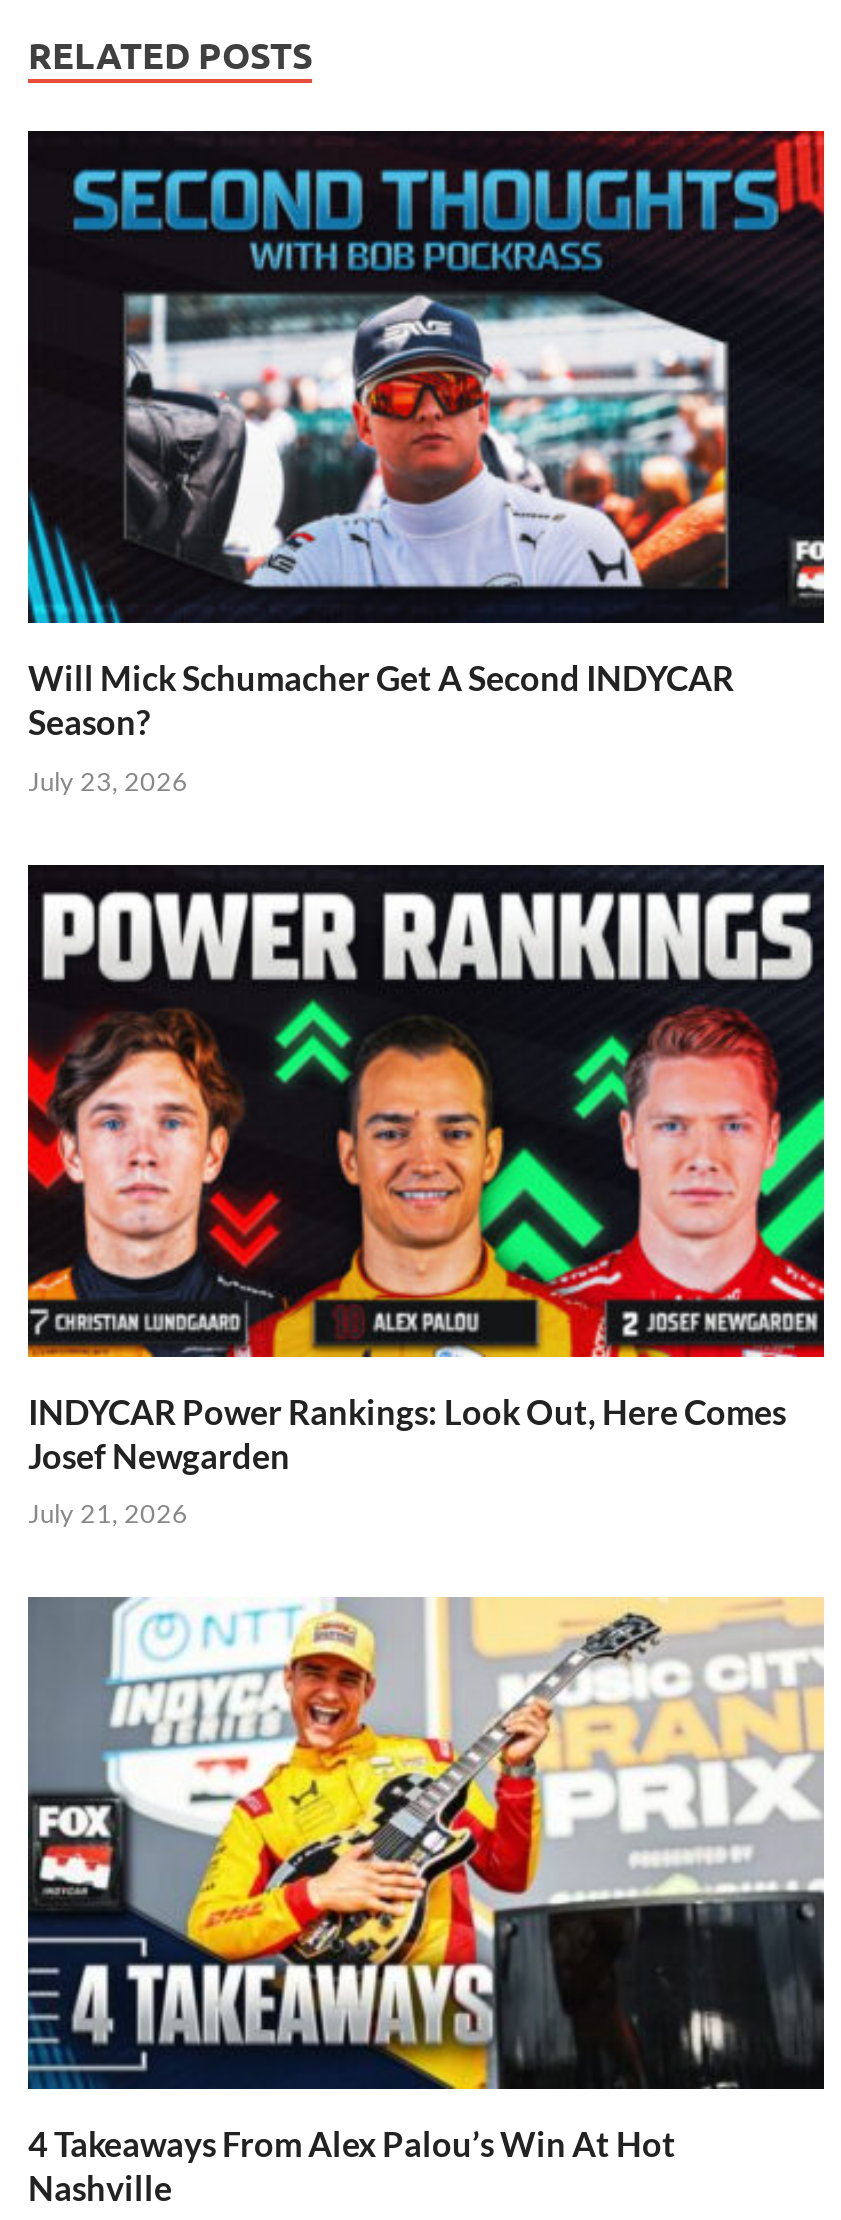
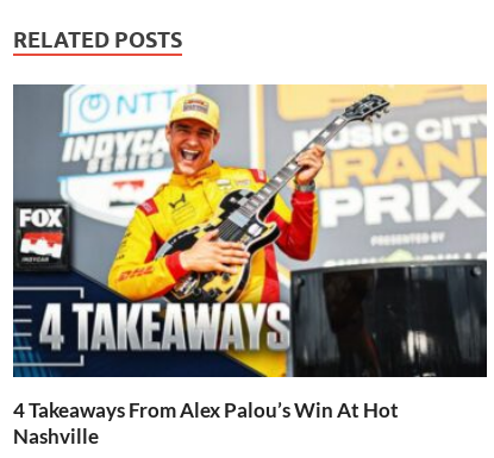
- [image]
- Will Mick Schumacher Get A Second INDYCAR
- Season?
- July 23, 2026

- [image]
- INDYCAR Power Rankings: Look Out, Here Comes
- Josef Newgarden
- July 21, 2026
